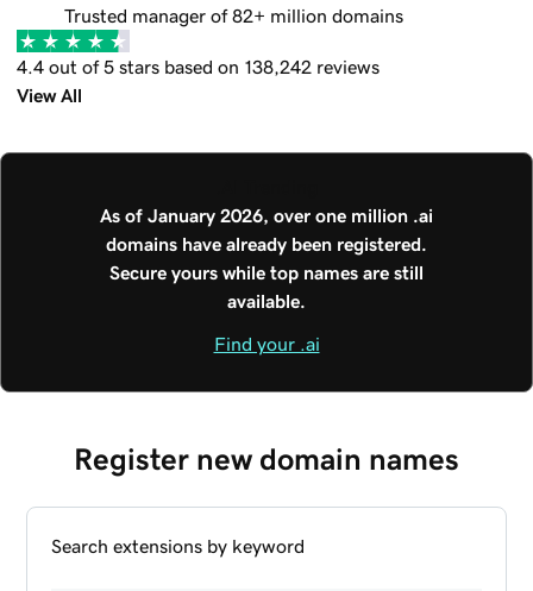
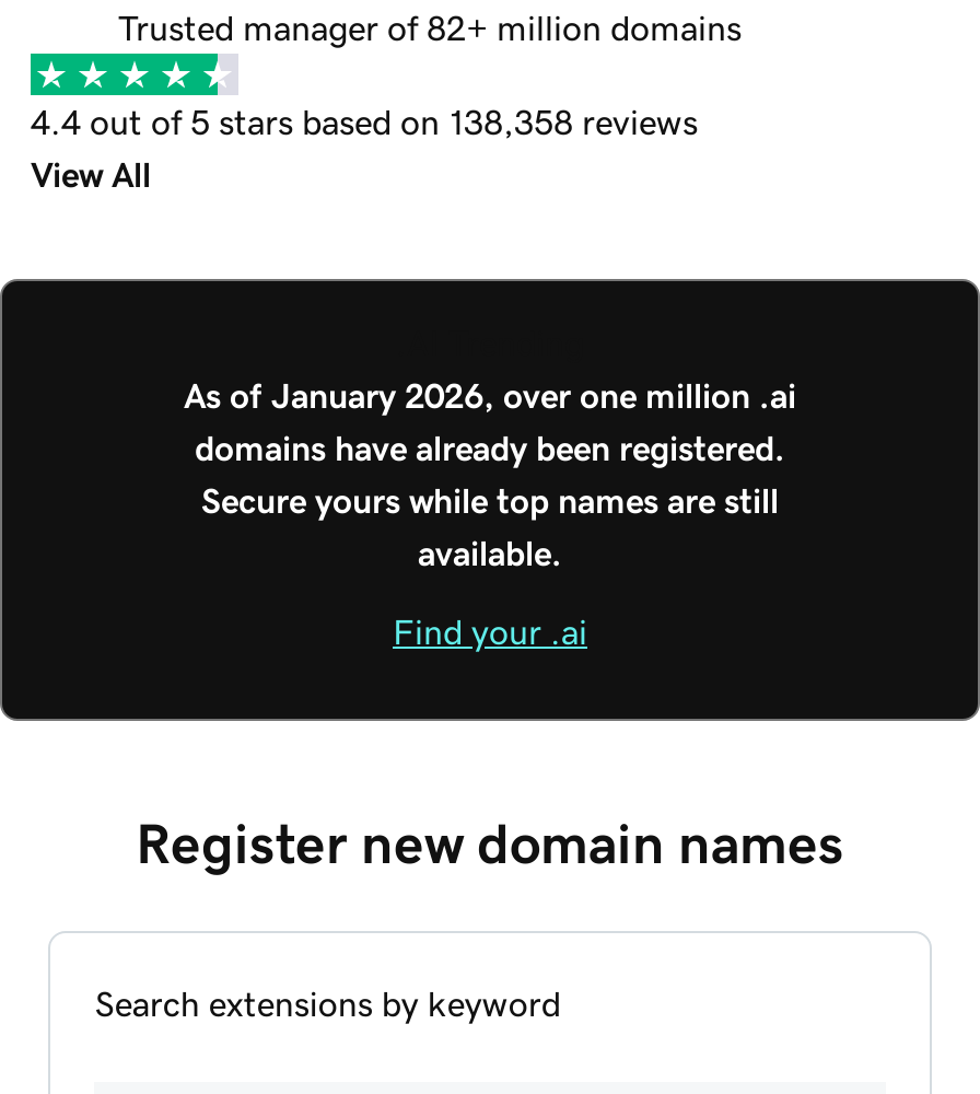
- 4.4 out of 5 stars based on 138,242 reviews
+ 4.4 out of 5 stars based on 138,358 reviews
